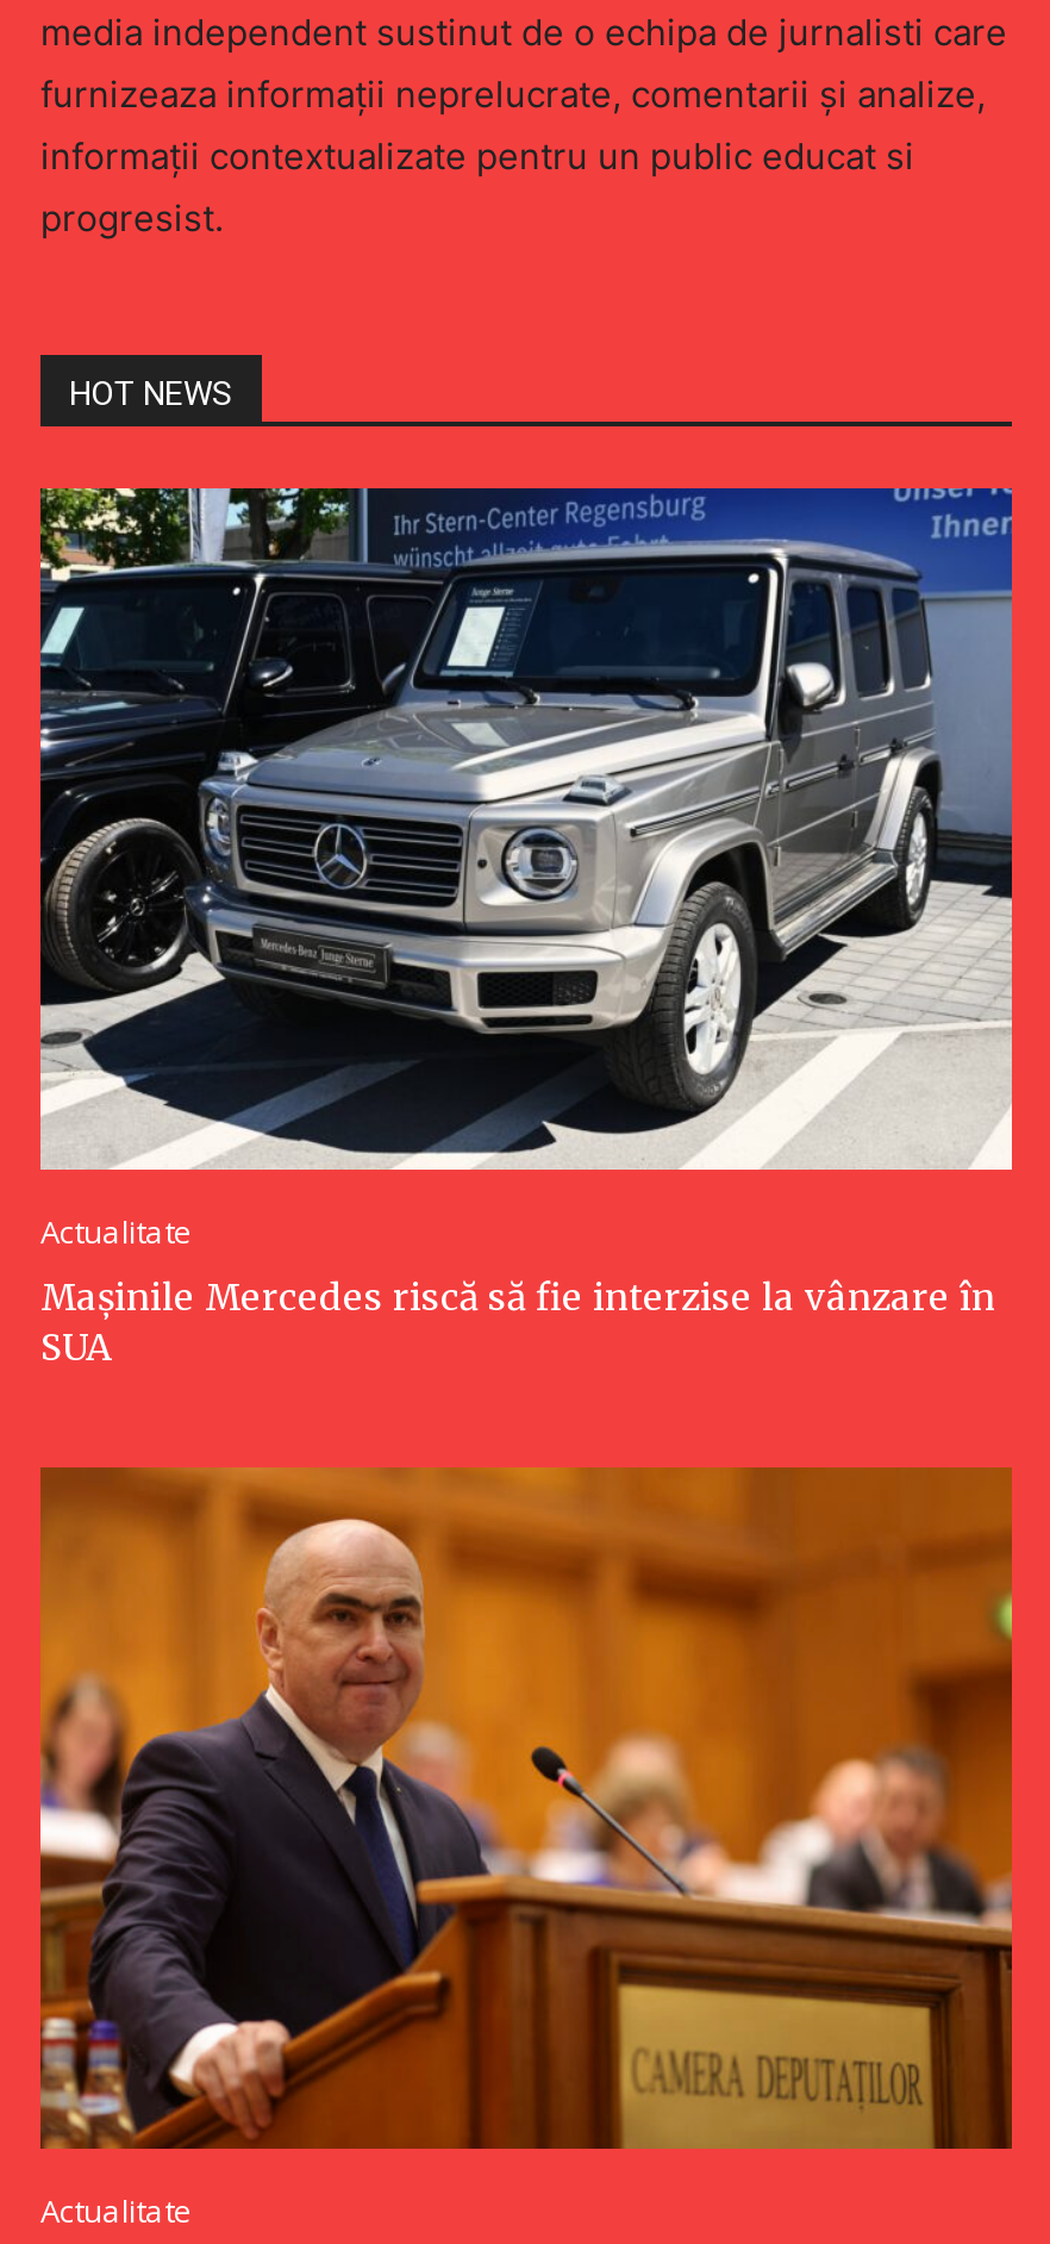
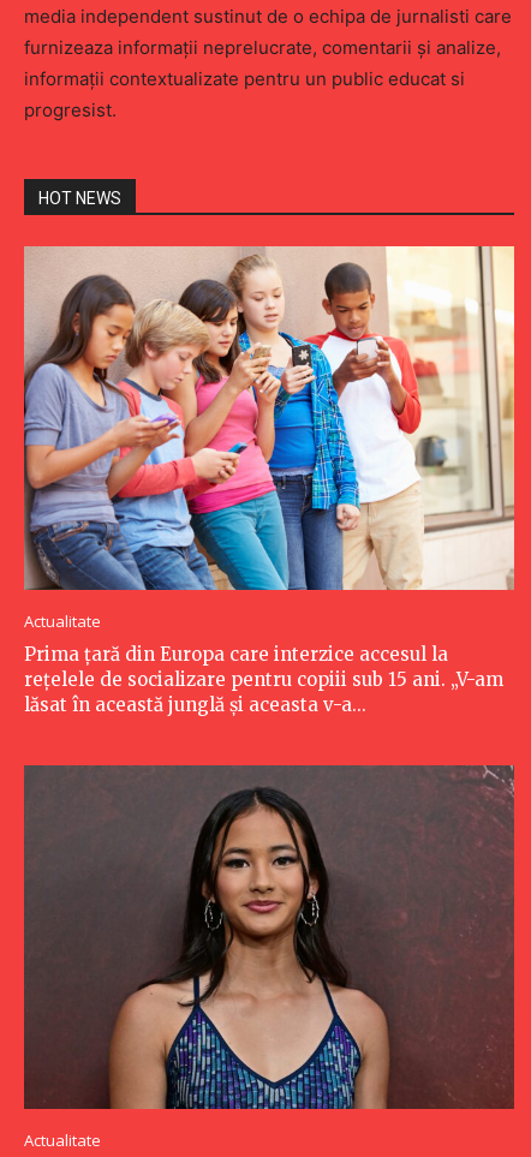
- [image]
+ [image]

- Mașinile Mercedes riscă să fie interzise la vânzare în
- SUA
+ Prima țară din Europa care interzice accesul la
+ rețelele de socializare pentru copiii sub 15 ani. „V-am
+ lăsat în această junglă și aceasta v-a...

- [image]
+ [image]
